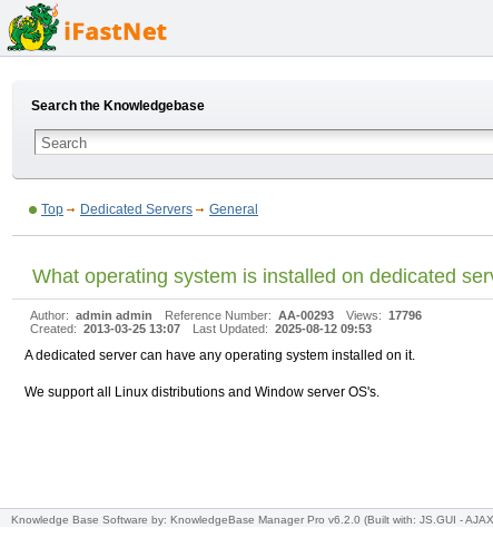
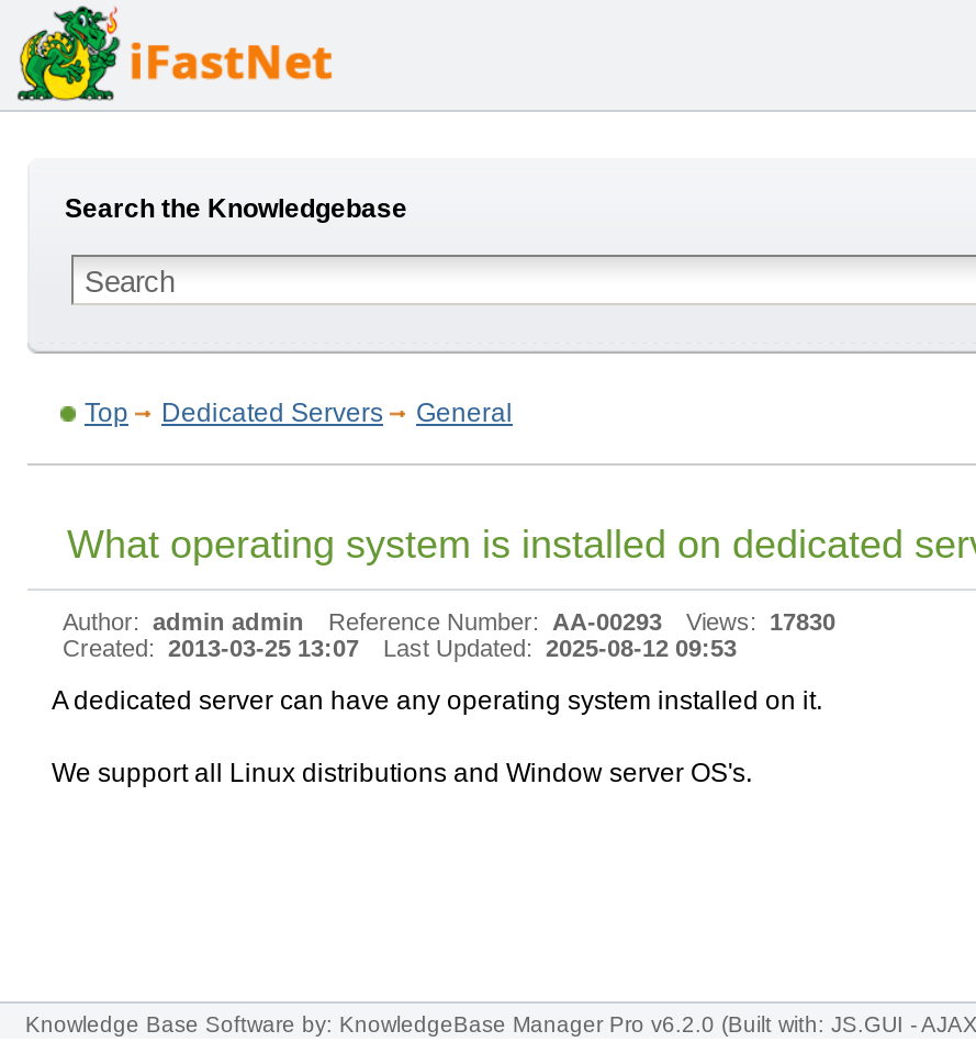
- Author: admin admin Reference Number: AA-00293 Views: 17796
+ Author: admin admin Reference Number: AA-00293 Views: 17830
